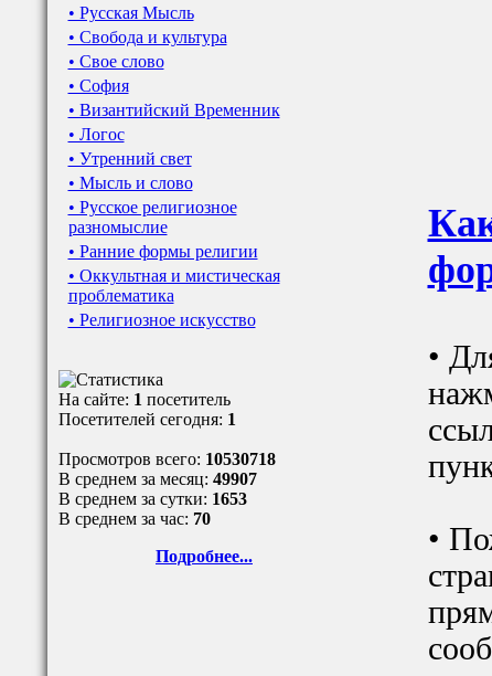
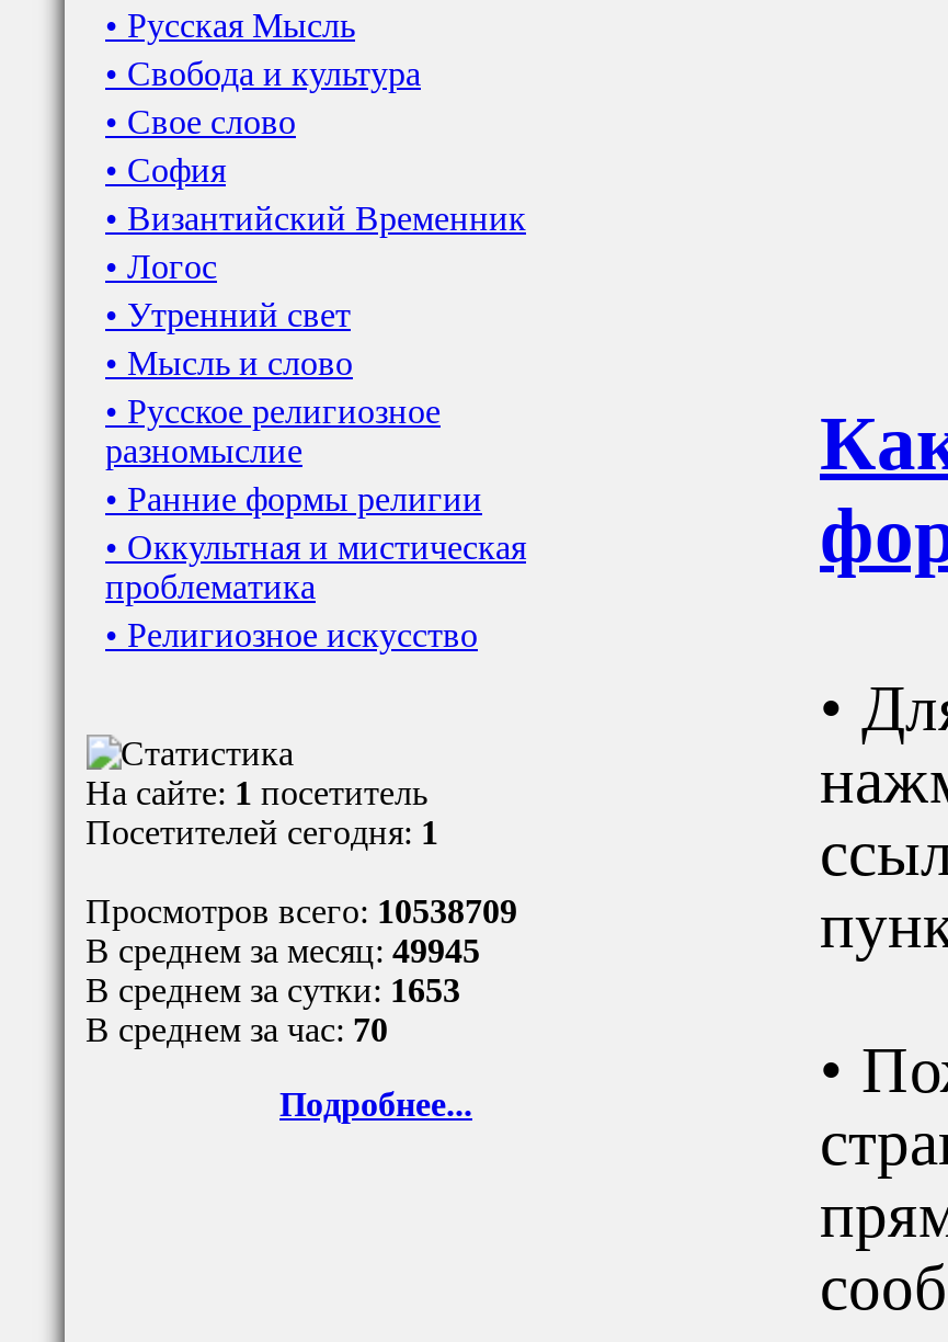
- Просмотров всего: 10530718
+ Просмотров всего: 10538709

- В среднем за месяц: 49907
+ В среднем за месяц: 49945
